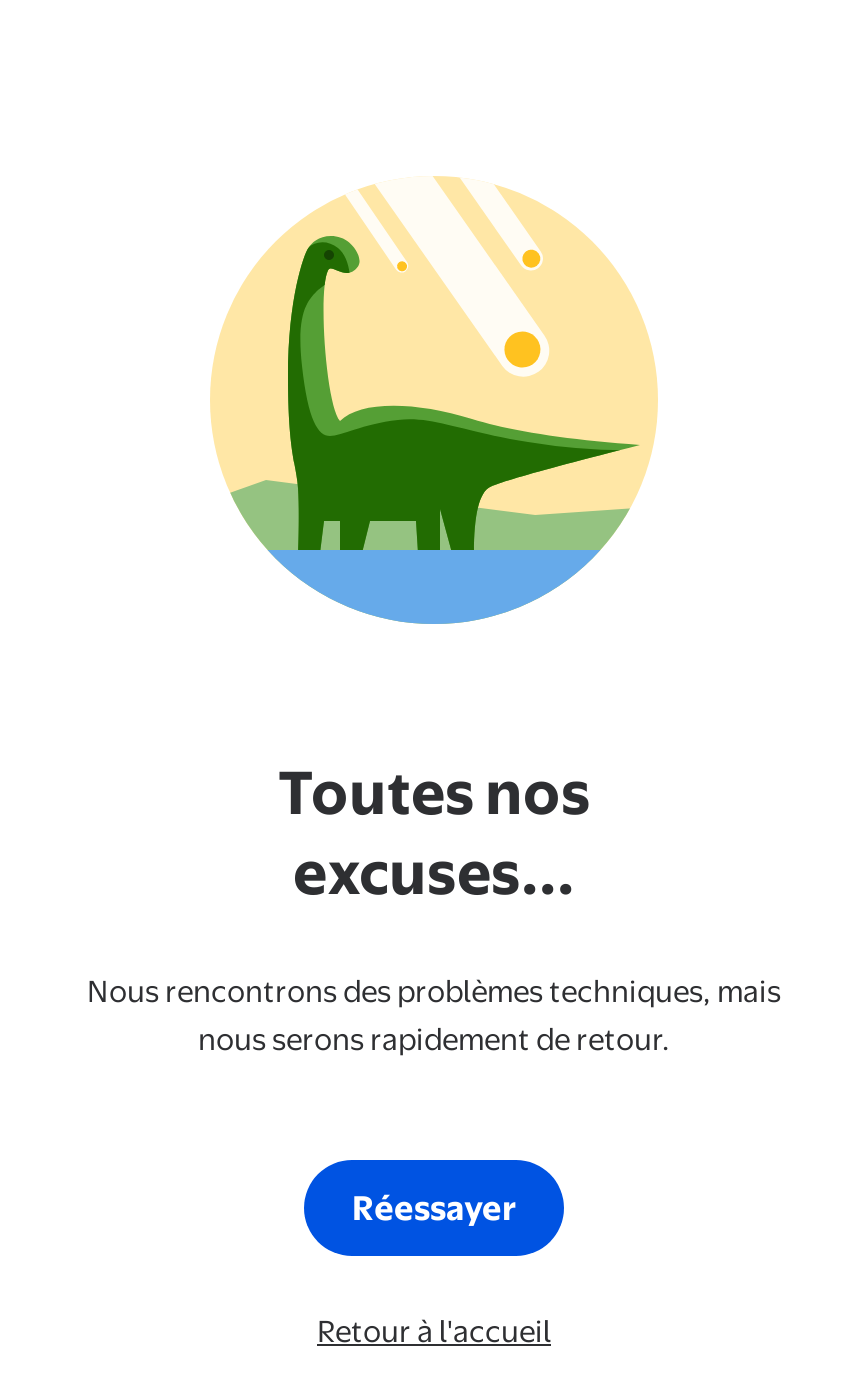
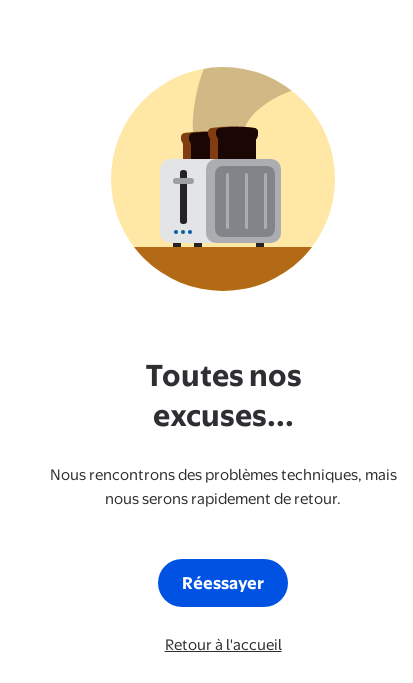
- [image]
+ [image]
